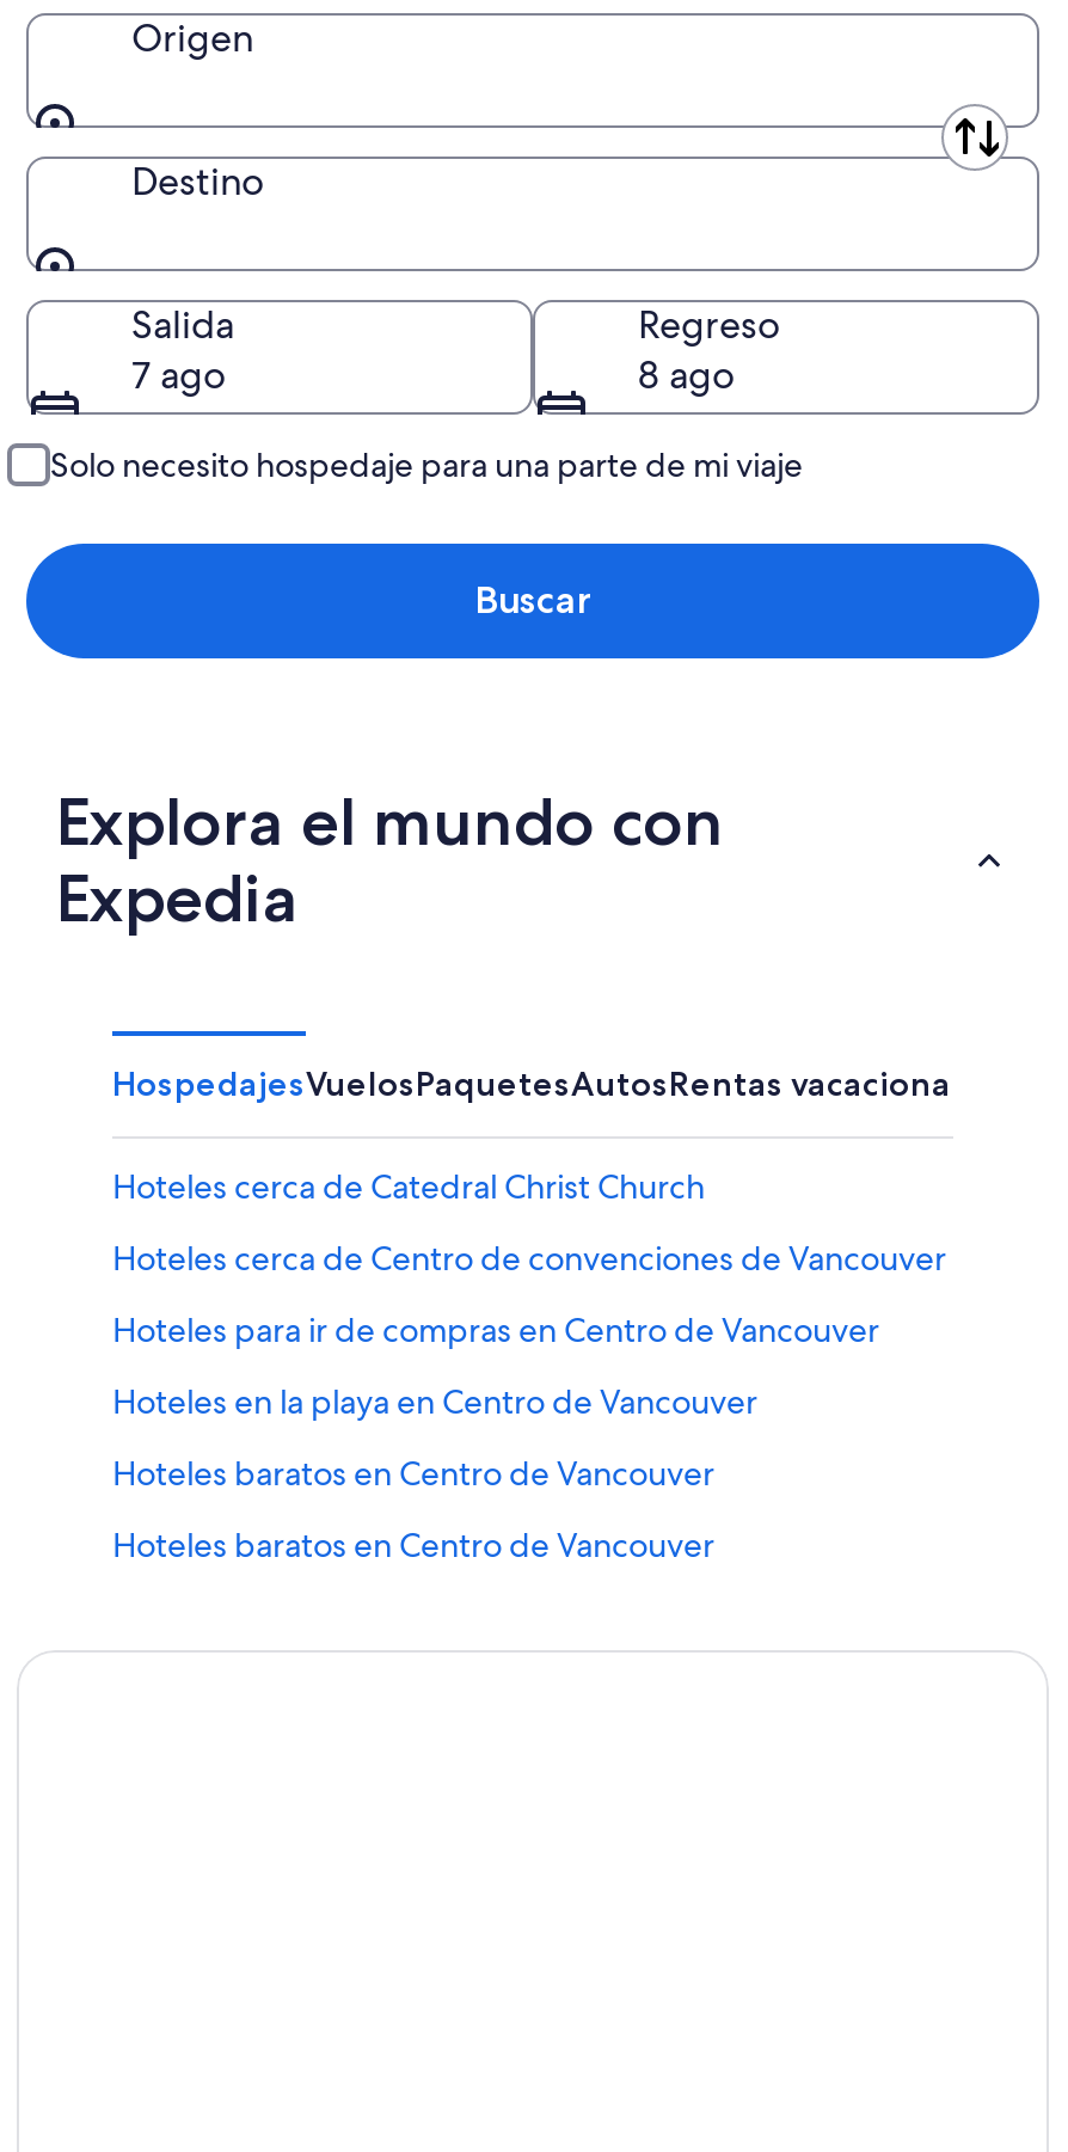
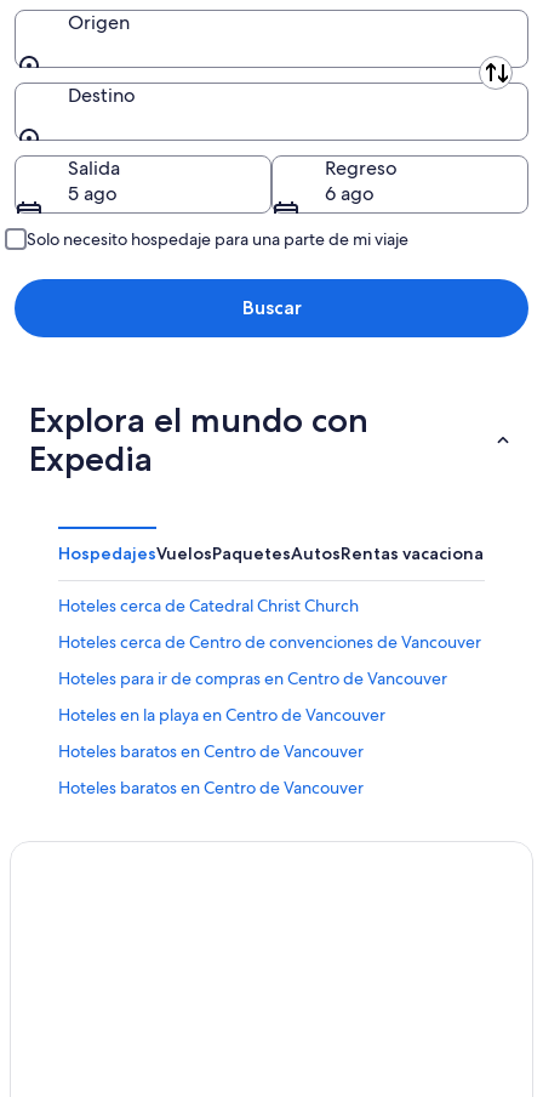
- 7 ago
+ 5 ago

- 8 ago
+ 6 ago
